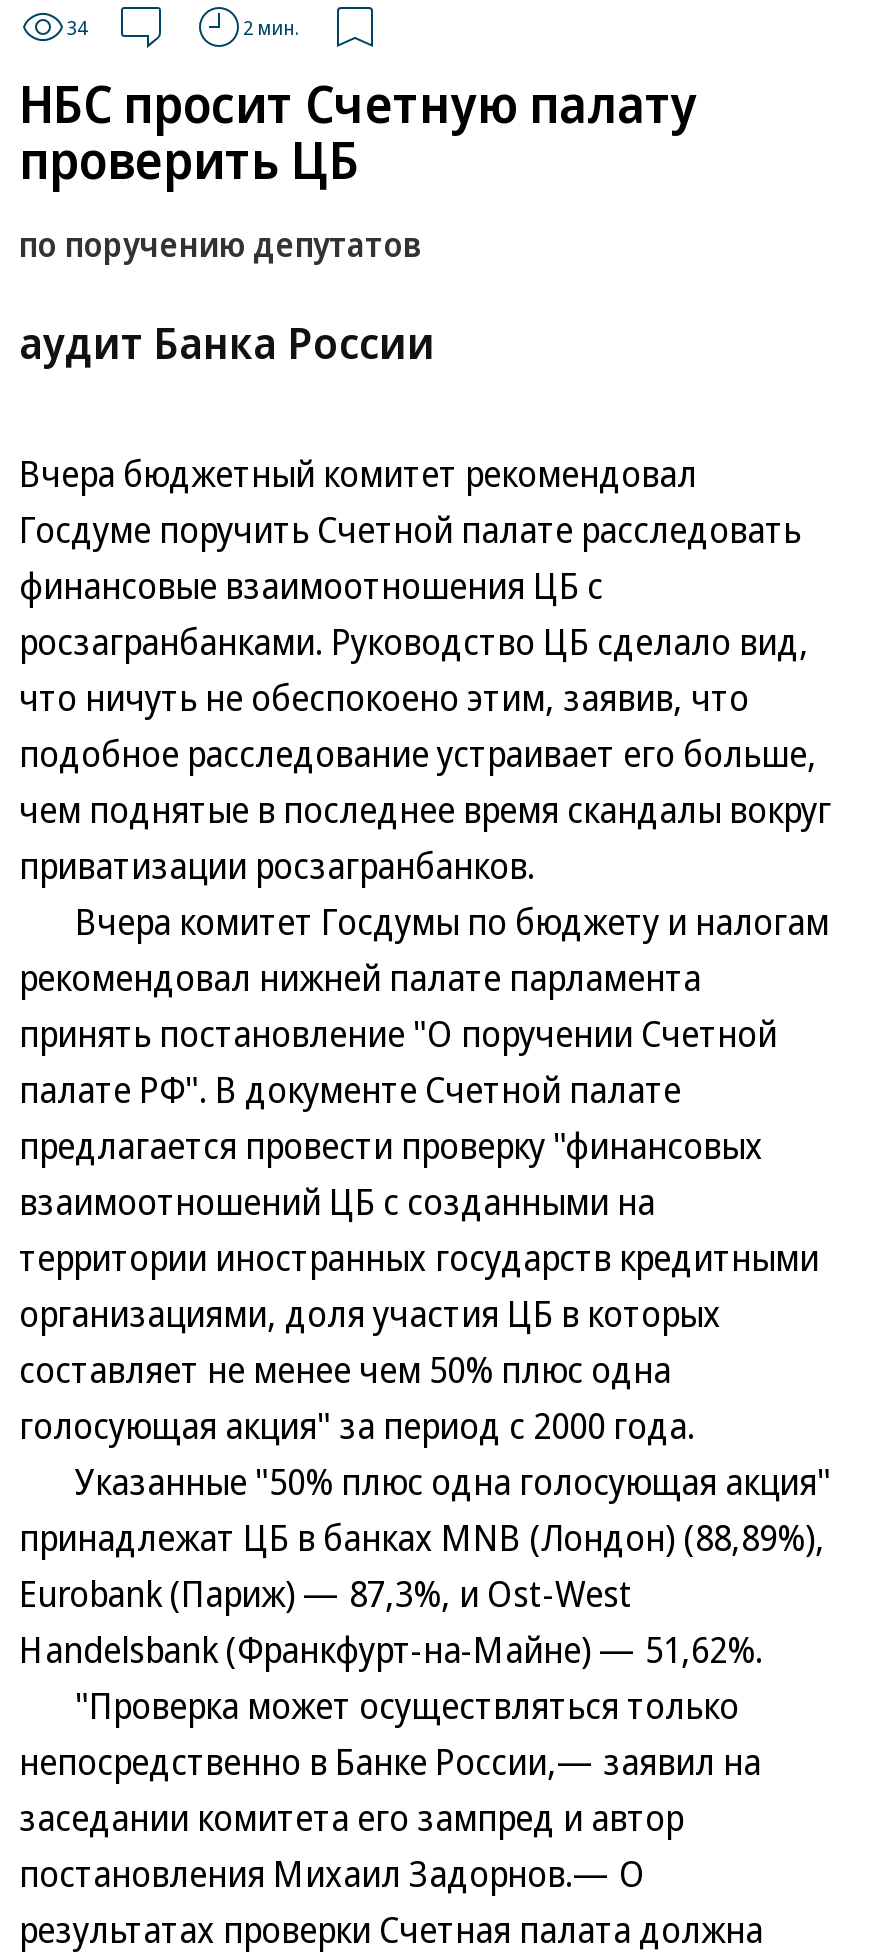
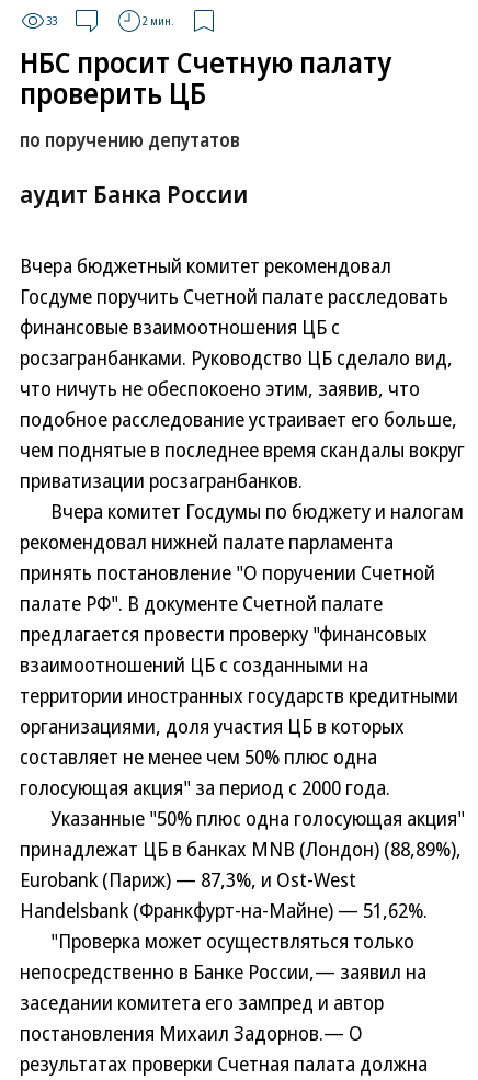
- 34
+ 33
